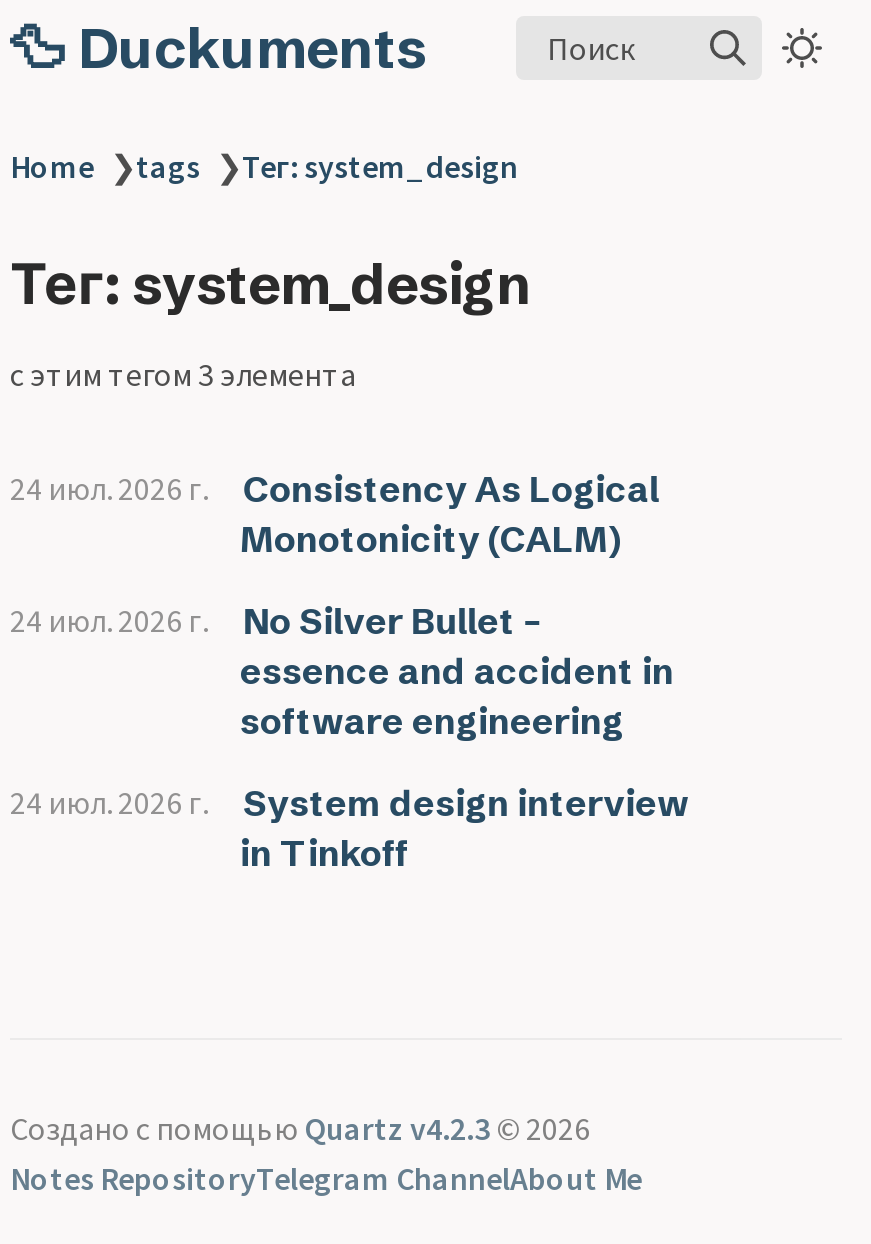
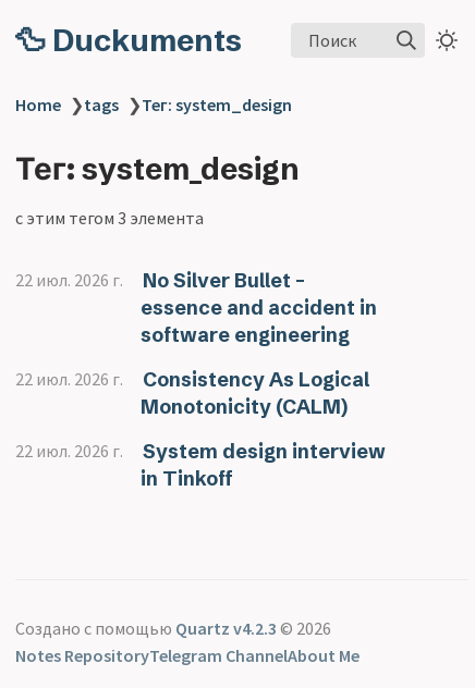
- 24 июл. 2026 г.
- 24 июл. 2026 г.
+ 22 июл. 2026 г.

moved down: Consistency As Logical | Monotonicity (CALM)

moved up: No Silver Bullet –

moved up: essence and accident in | software engineering

- 24 июл. 2026 г.
+ 22 июл. 2026 г.
+ 22 июл. 2026 г.
